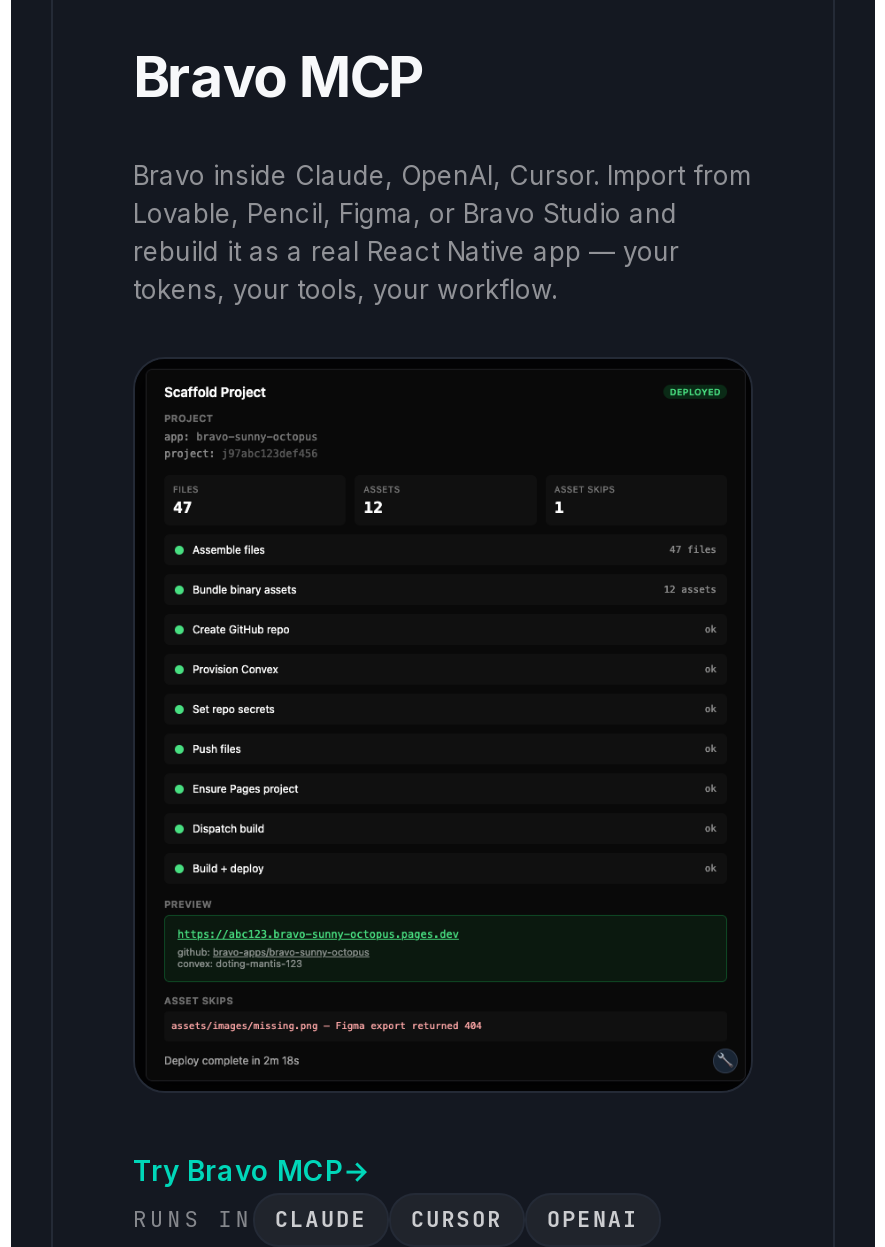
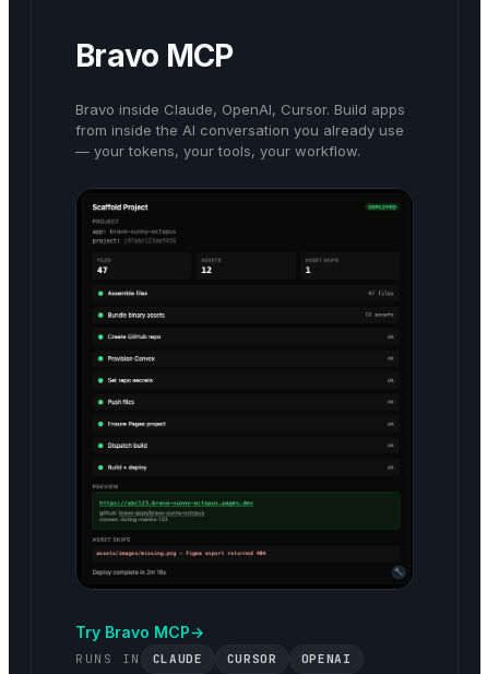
- Bravo inside Claude, OpenAI, Cursor. Import from
- Lovable, Pencil, Figma, or Bravo Studio and
- rebuild it as a real React Native app — your
- tokens, your tools, your workflow.
+ Bravo inside Claude, OpenAI, Cursor. Build apps
+ from inside the AI conversation you already use
+ — your tokens, your tools, your workflow.
